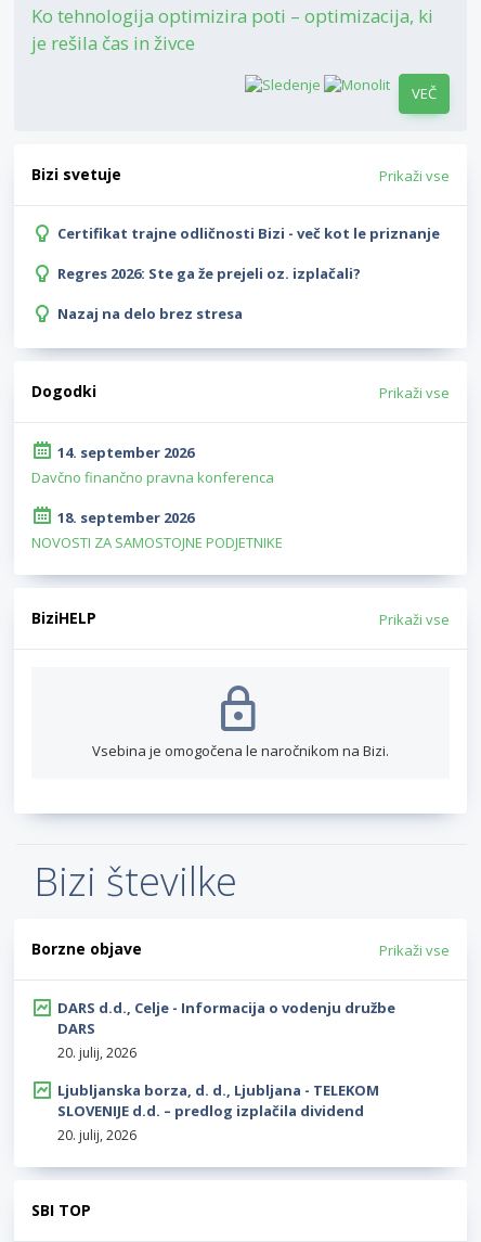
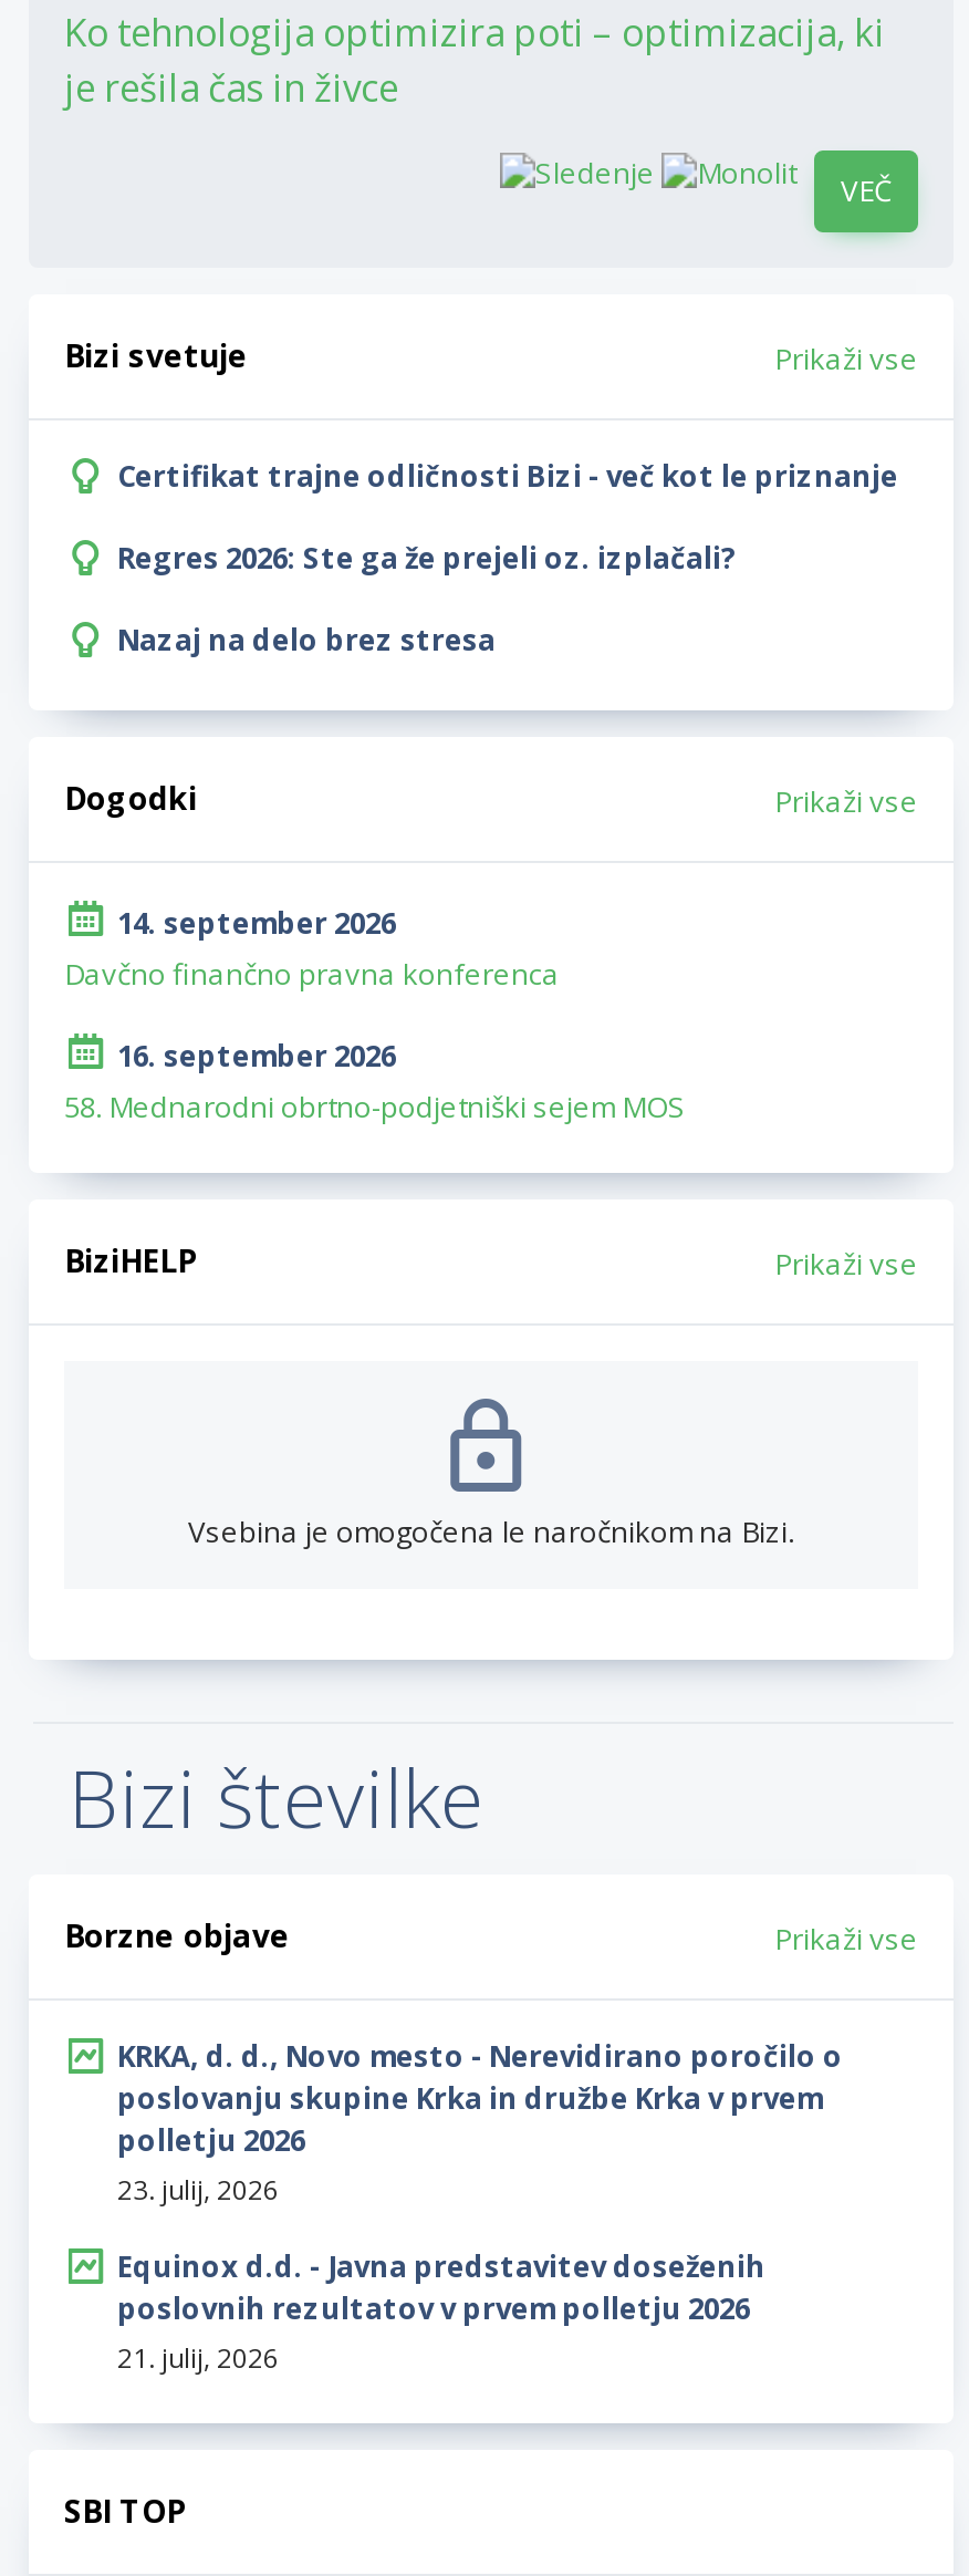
- 18. september 2026
- NOVOSTI ZA SAMOSTOJNE PODJETNIKE
+ 16. september 2026
+ 58. Mednarodni obrtno-podjetniški sejem MOS

- DARS d.d., Celje - Informacija o vodenju družbe
- DARS
- 20. julij, 2026
+ KRKA, d. d., Novo mesto - Nerevidirano poročilo o
+ poslovanju skupine Krka in družbe Krka v prvem
+ polletju 2026
+ 23. julij, 2026

- Ljubljanska borza, d. d., Ljubljana - TELEKOM
- SLOVENIJE d.d. – predlog izplačila dividend
- 20. julij, 2026
+ Equinox d.d. - Javna predstavitev doseženih
+ poslovnih rezultatov v prvem polletju 2026
+ 21. julij, 2026
